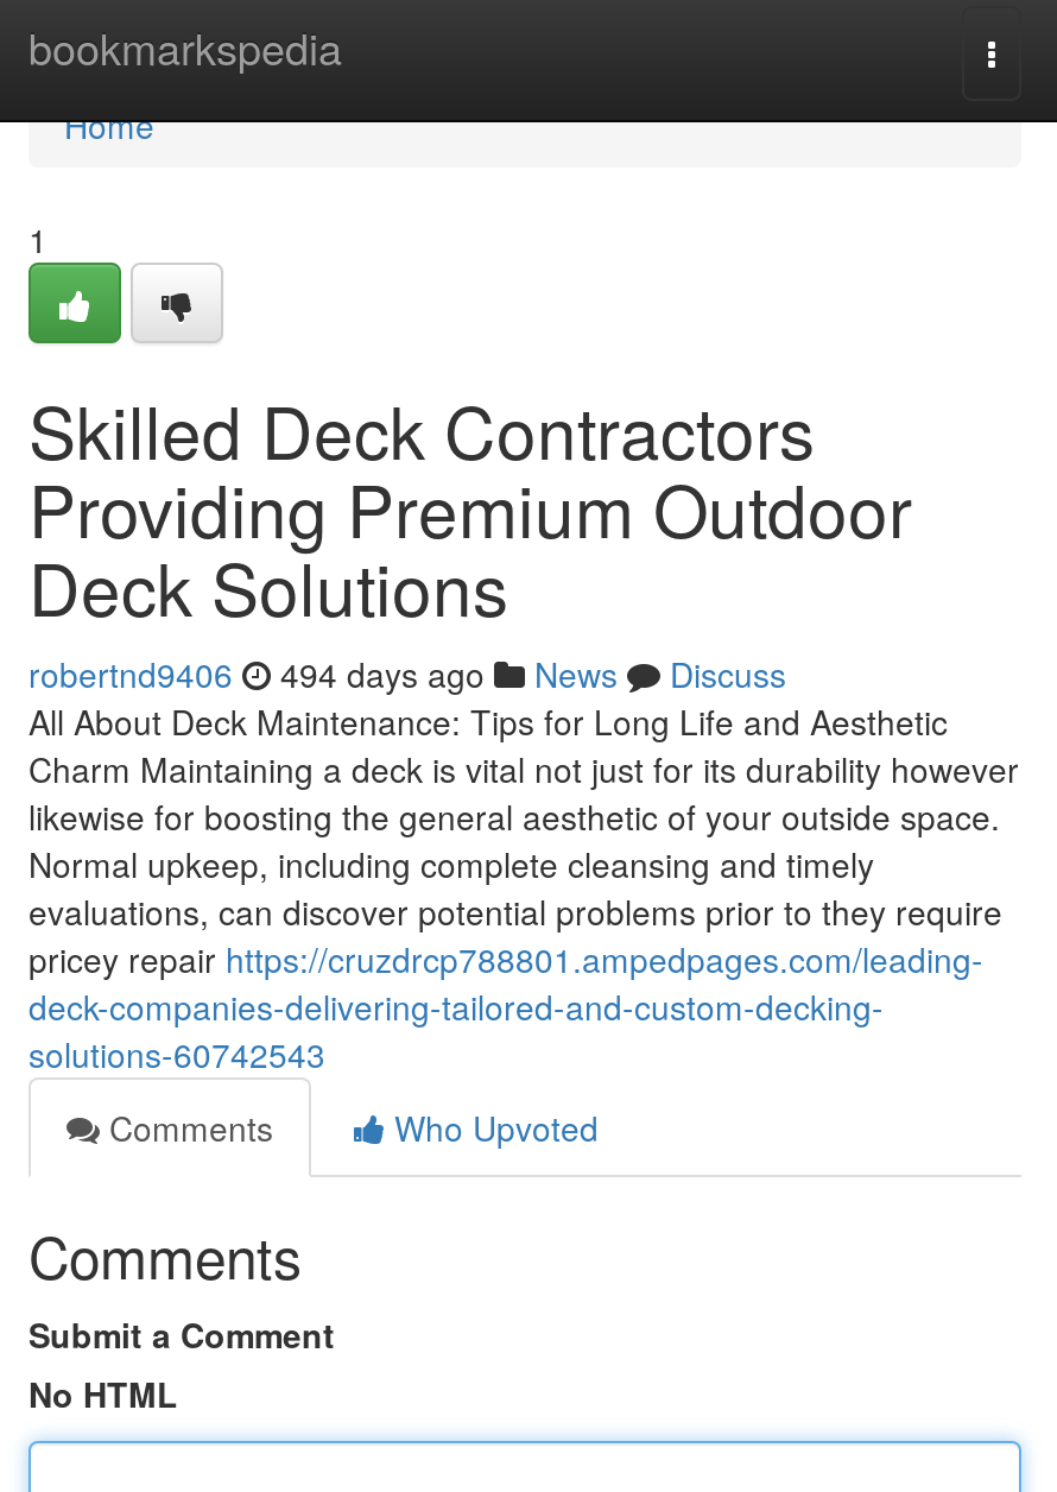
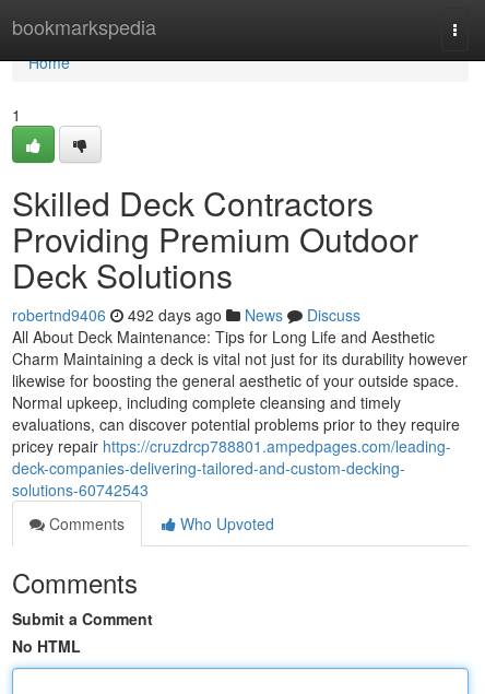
- robertnd9406 494 days ago News Discuss
+ robertnd9406 492 days ago News Discuss
